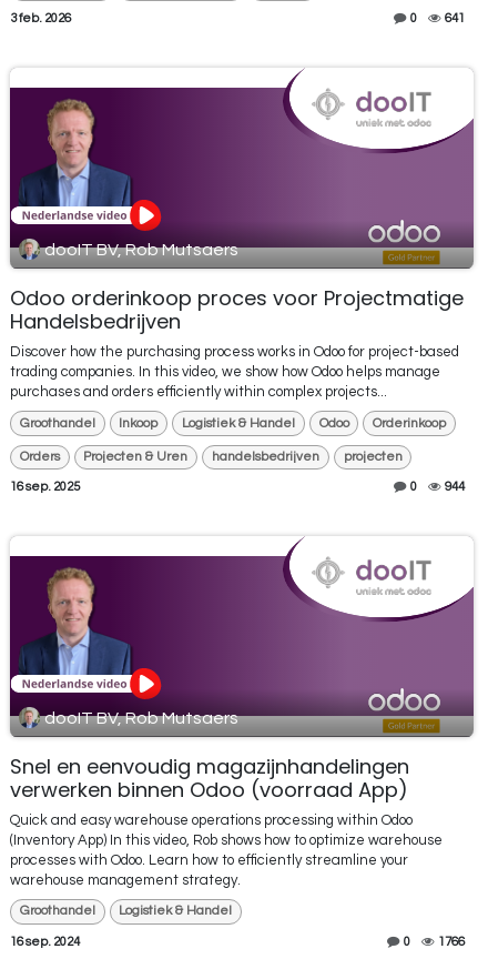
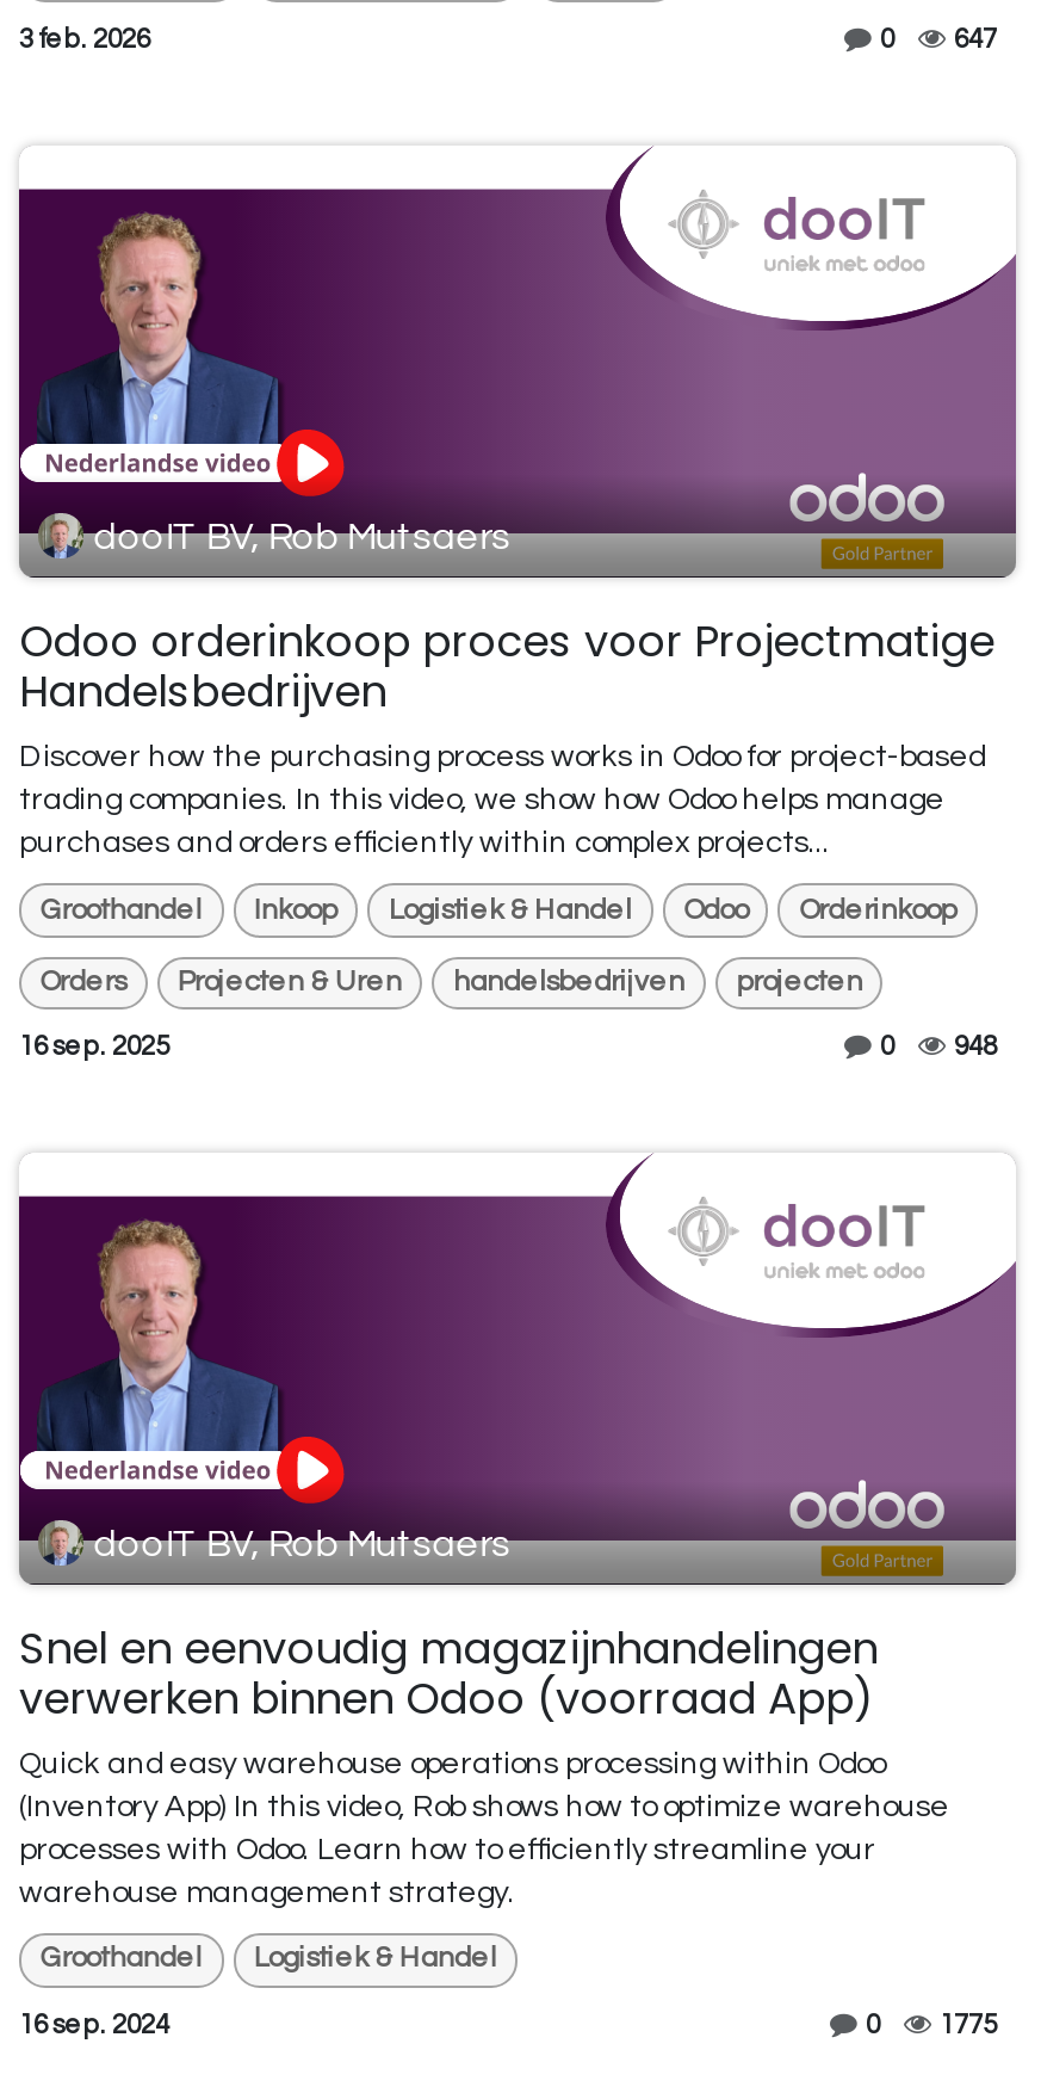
- 641
+ 647

- 944
+ 948

- 1766
+ 1775
